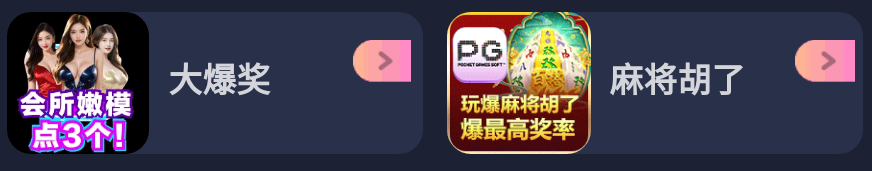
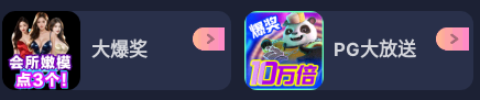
- [image]
- 麻将胡了
+ [image]
+ PG大放送
